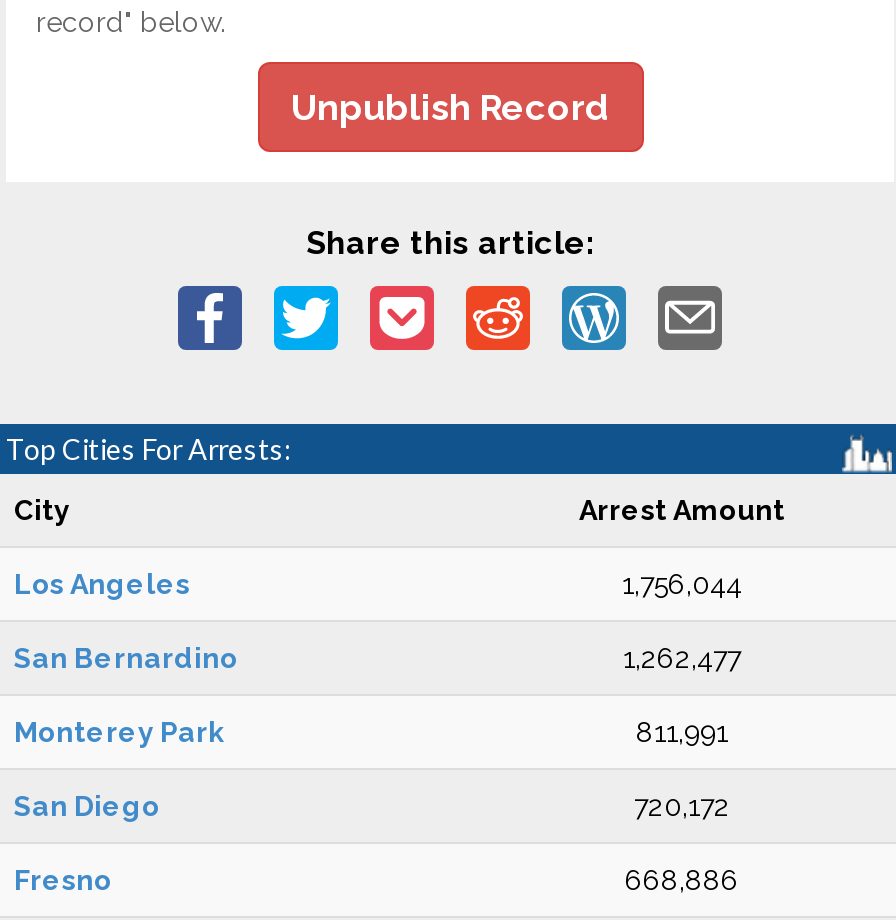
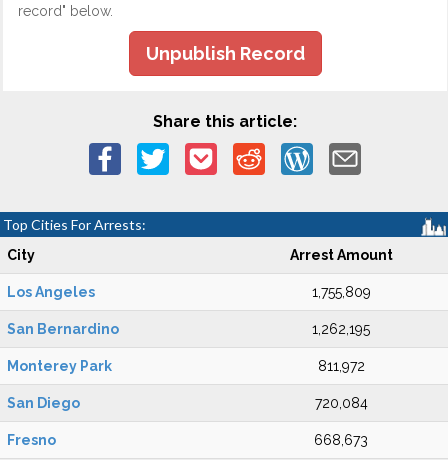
- 1,756,044
+ 1,755,809

- 1,262,477
+ 1,262,195

- 811,991
+ 811,972

- 720,172
+ 720,084

- 668,886
+ 668,673
